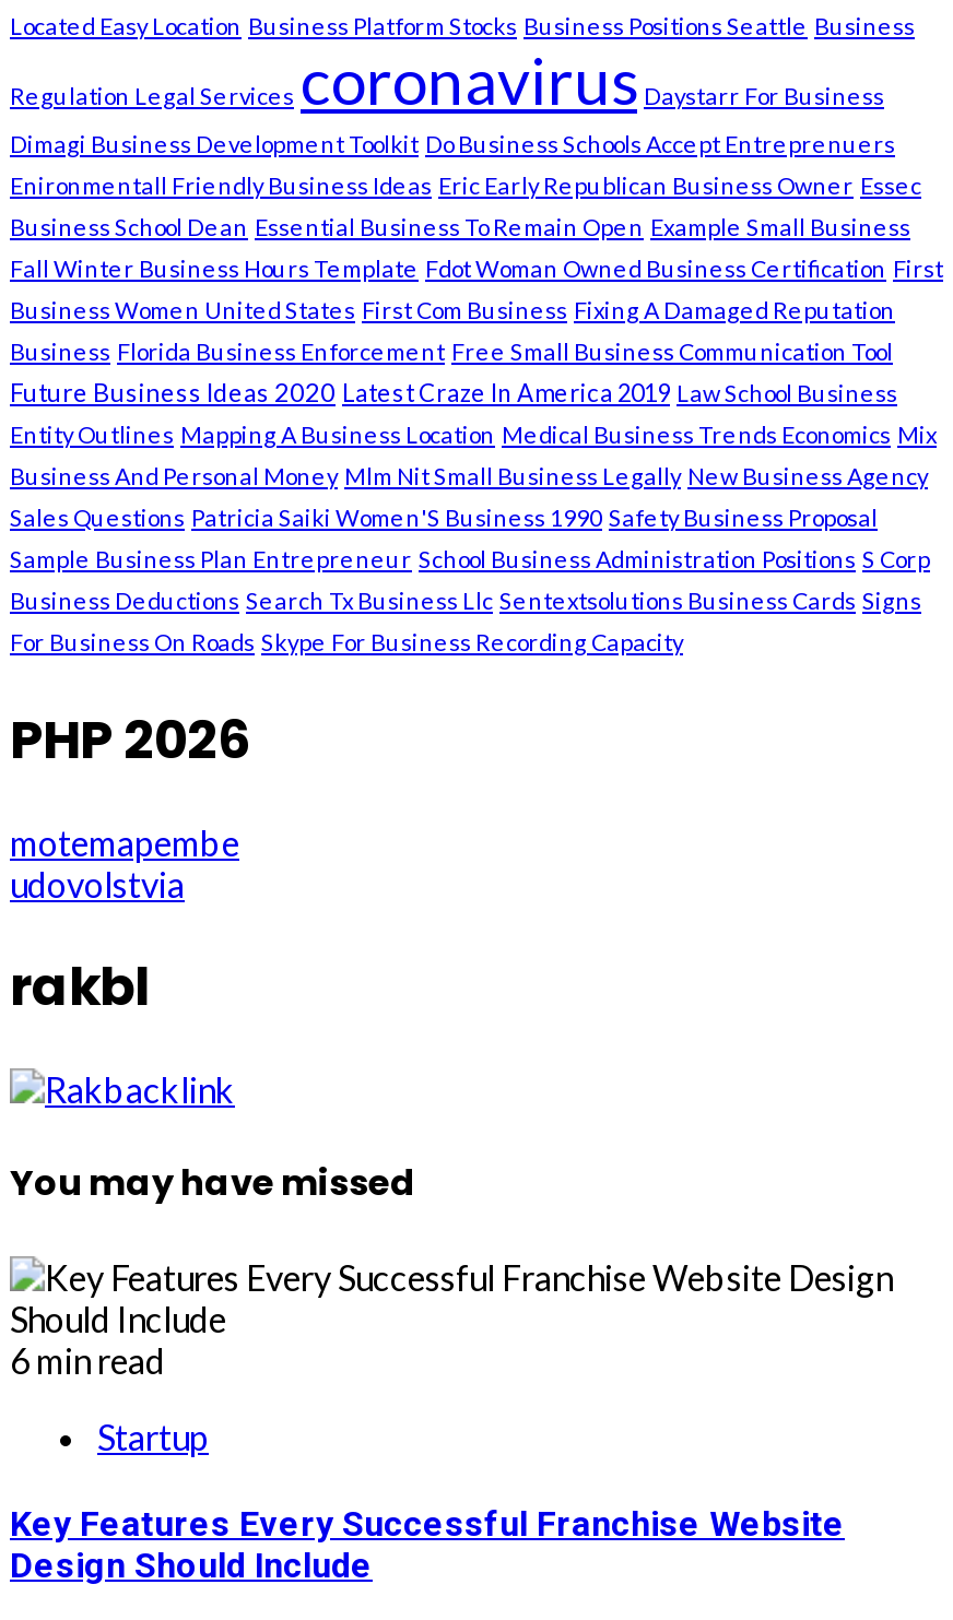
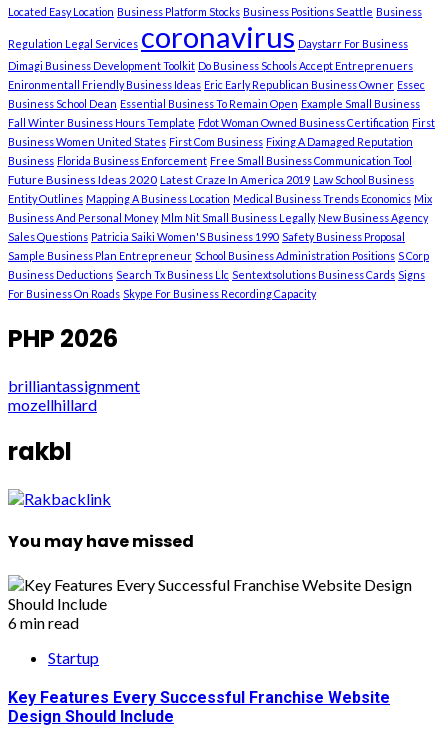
- motemapembe
- udovolstvia
+ brilliantassignment
+ mozellhillard
